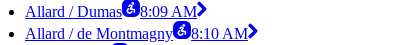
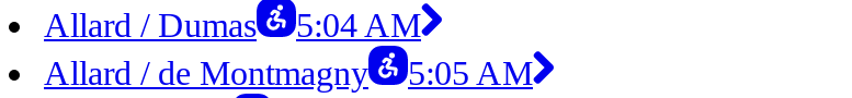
- Allard / Dumas 8:09 AM
+ Allard / Dumas 5:04 AM

- Allard / de Montmagny 8:10 AM
+ Allard / de Montmagny 5:05 AM
